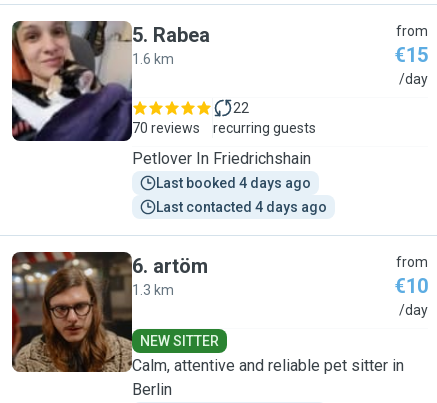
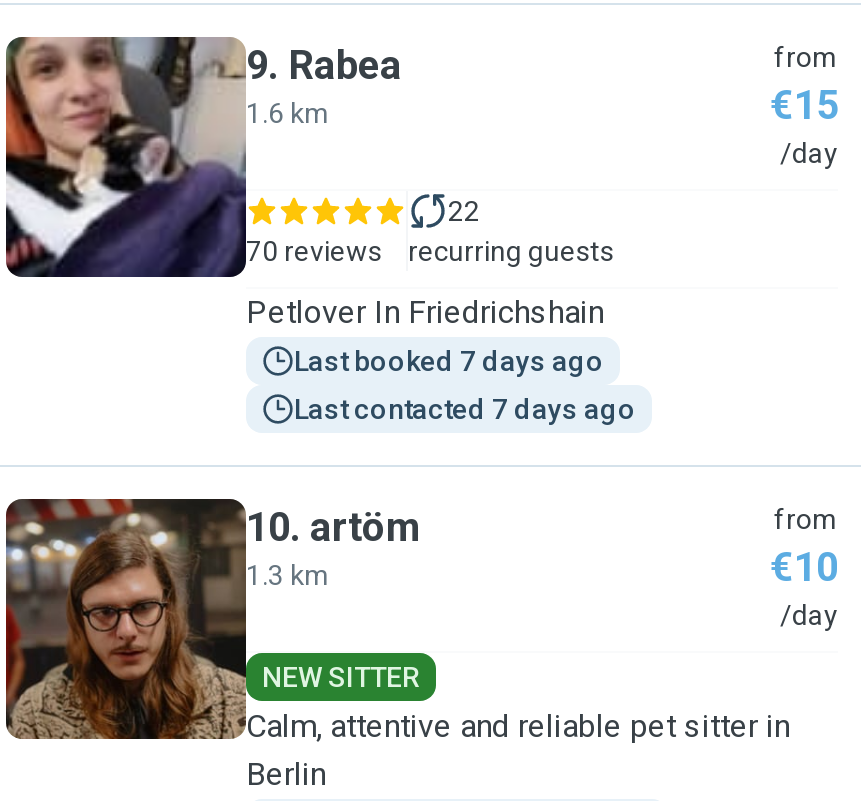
- 5. Rabea
+ 9. Rabea

- Last booked 4 days ago
+ Last booked 7 days ago

- Last contacted 4 days ago
+ Last contacted 7 days ago

- 6. artöm
+ 10. artöm
